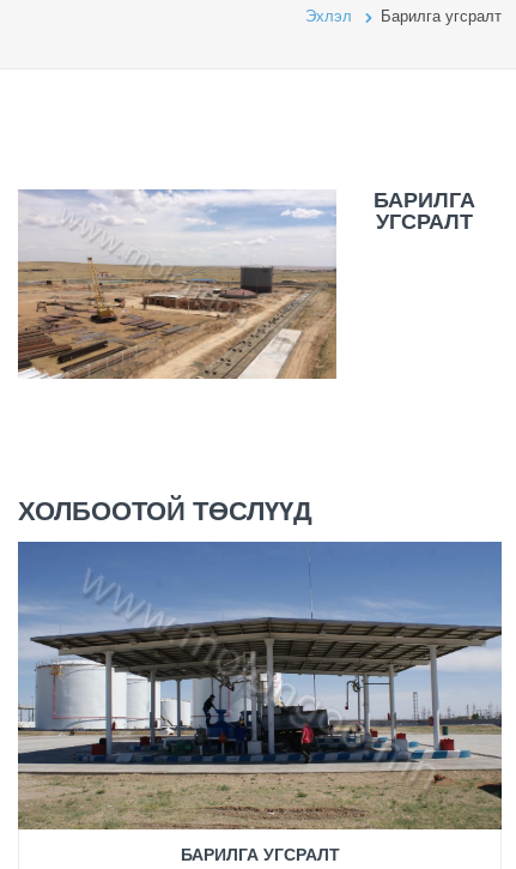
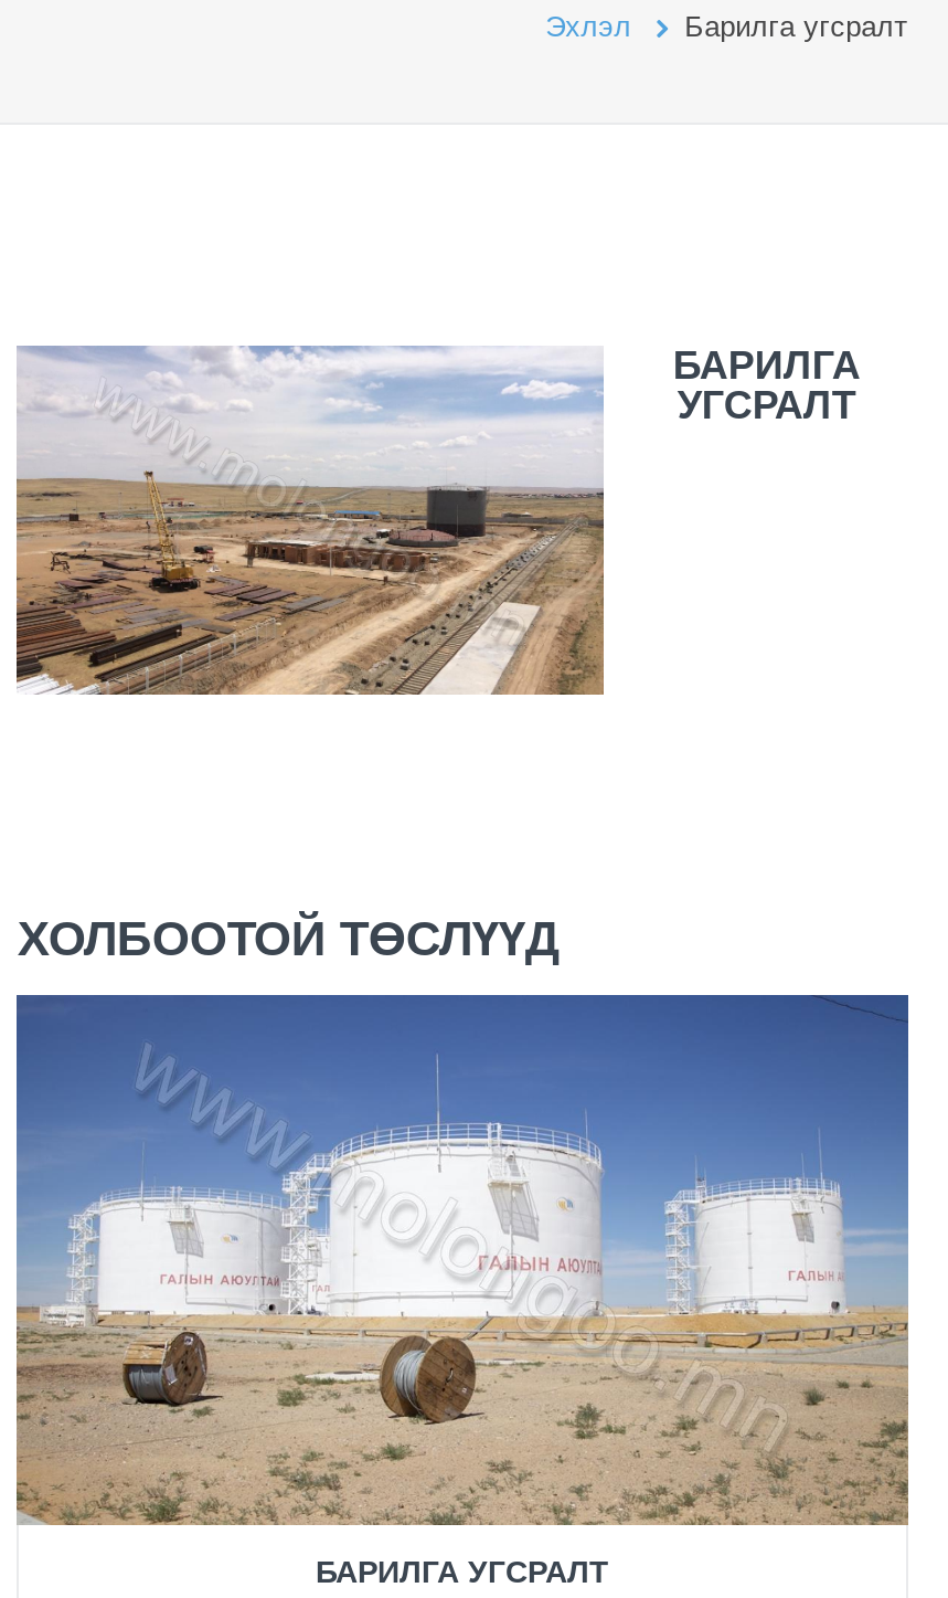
- [image]
+ [image]
